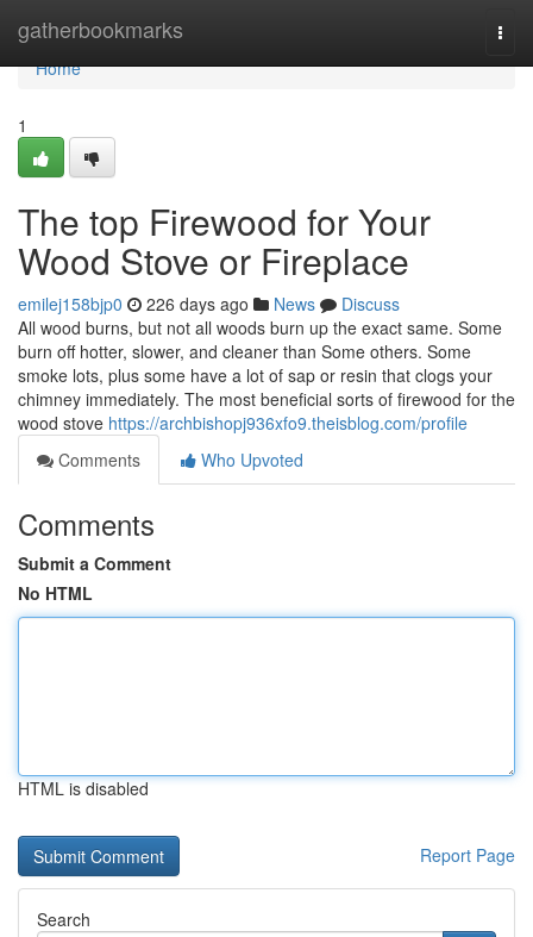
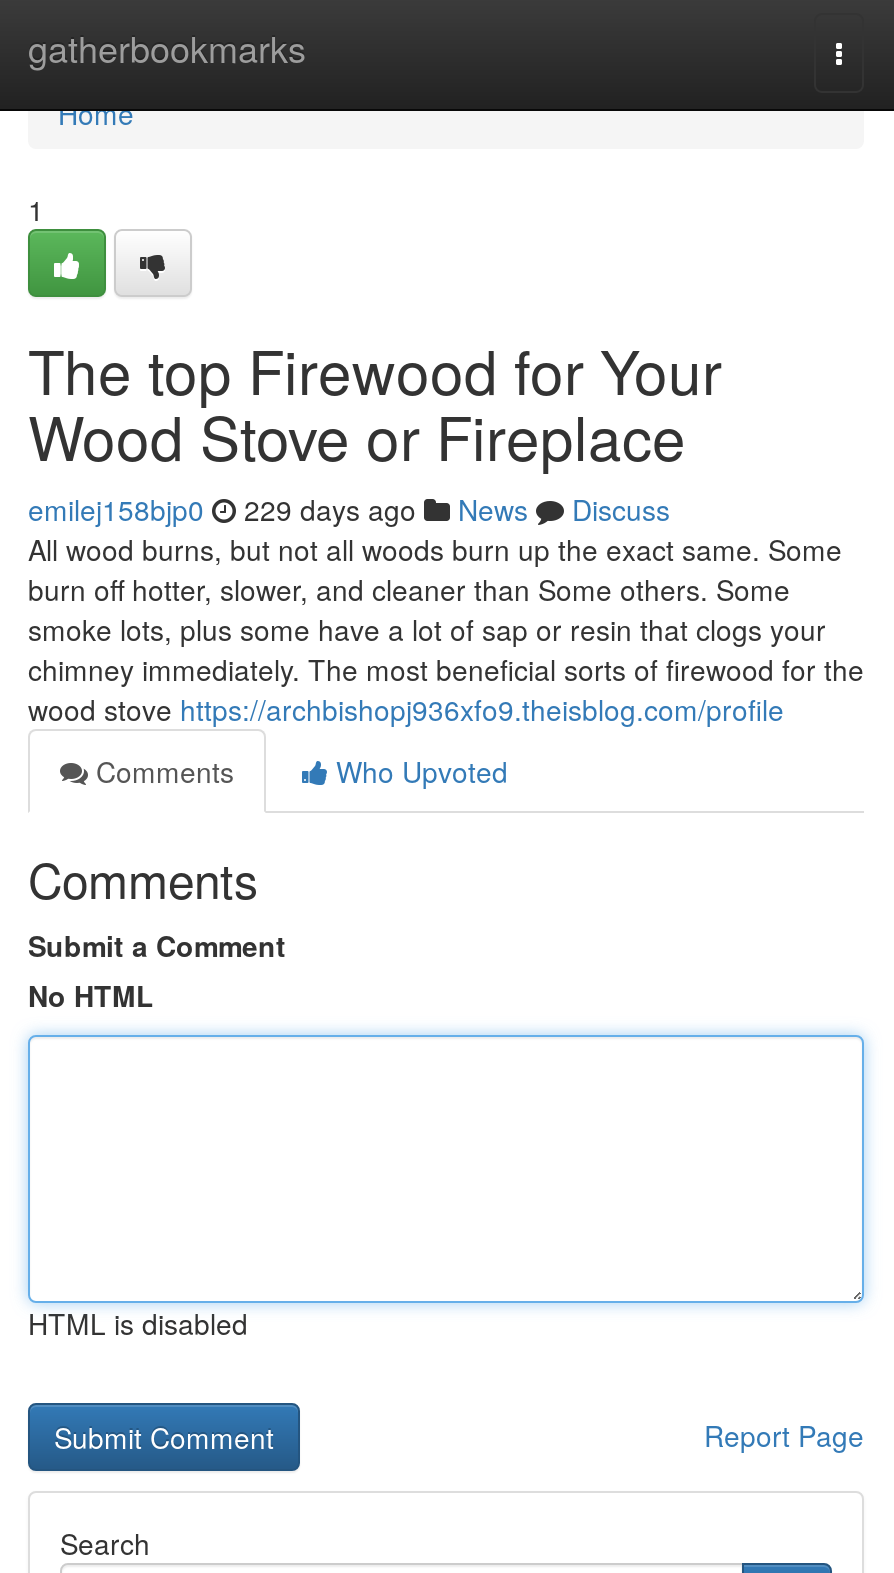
- emilej158bjp0 226 days ago News Discuss
+ emilej158bjp0 229 days ago News Discuss
